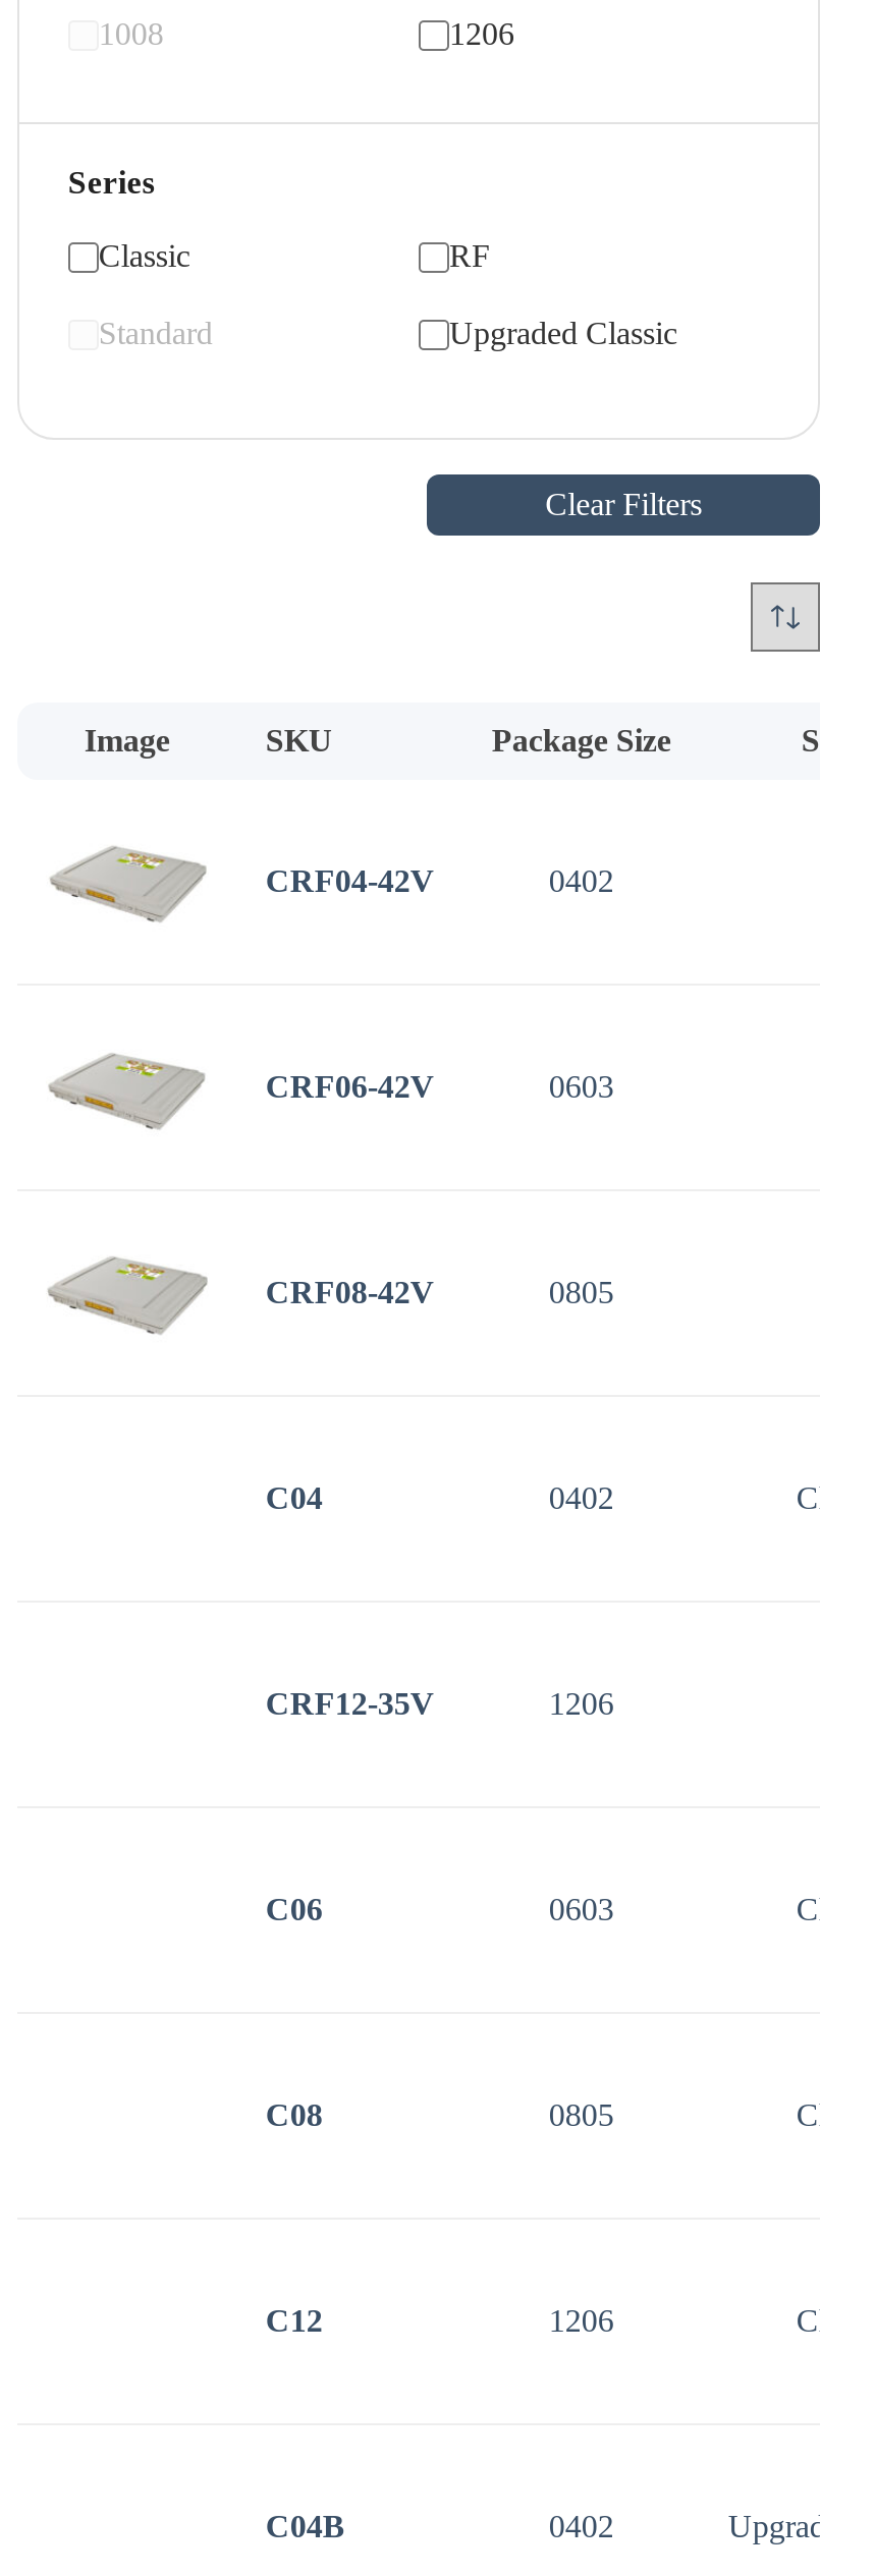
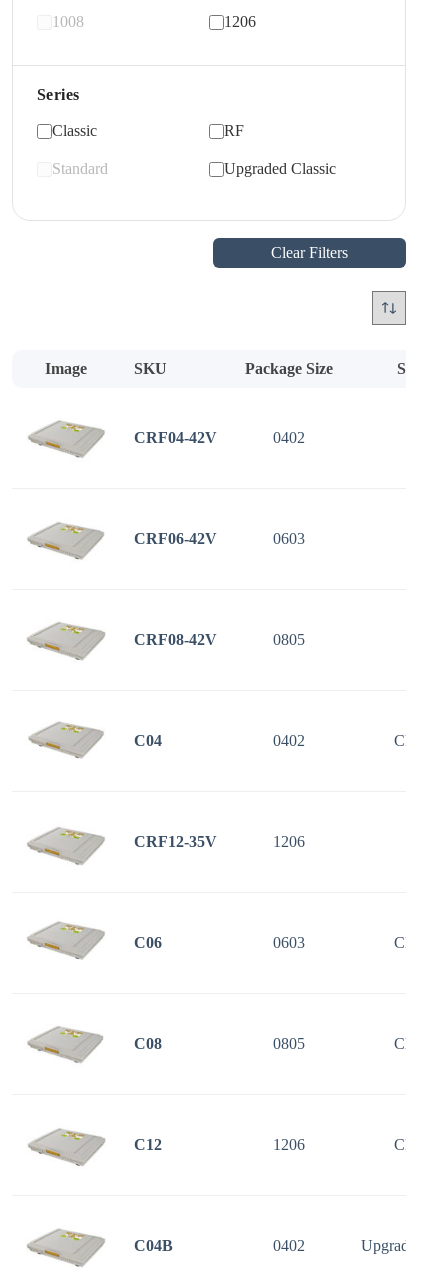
+ [image]

+ [image]

+ [image]

+ [image]

+ [image]

+ [image]
